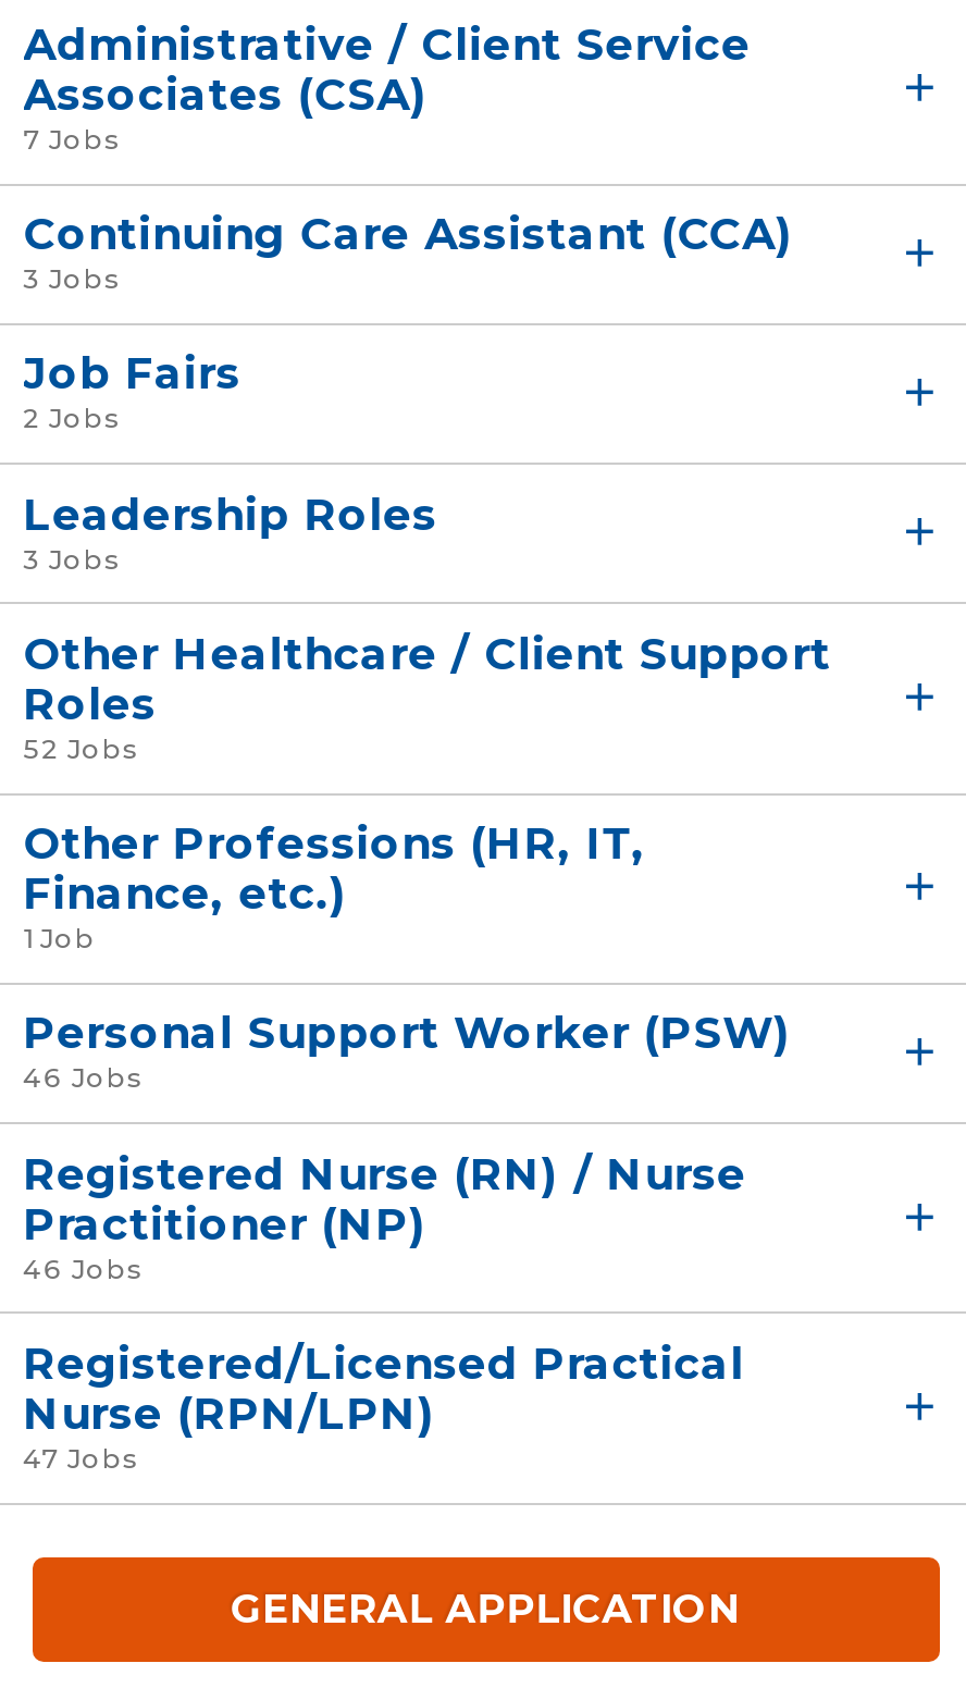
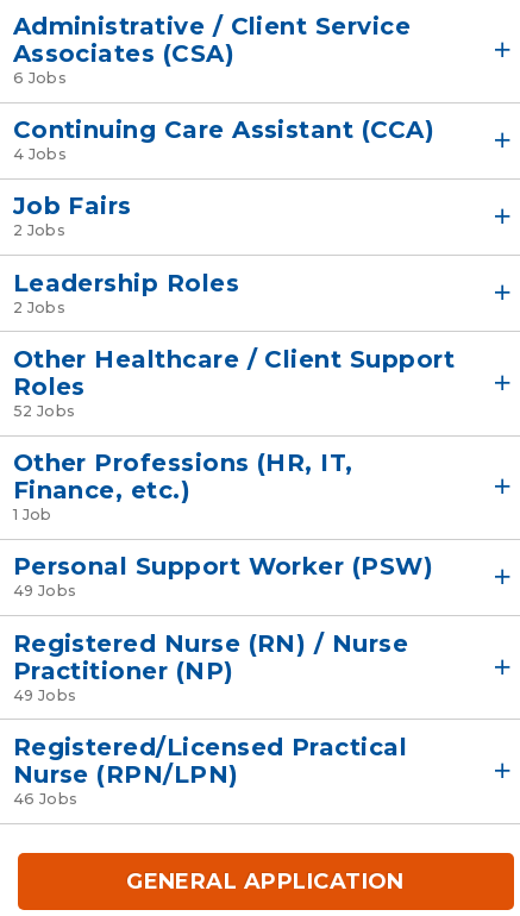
- 7 Jobs
+ 6 Jobs

- 3 Jobs
+ 4 Jobs

- 3 Jobs
+ 2 Jobs

- 46 Jobs
+ 49 Jobs

- 46 Jobs
+ 49 Jobs

- 47 Jobs
+ 46 Jobs
